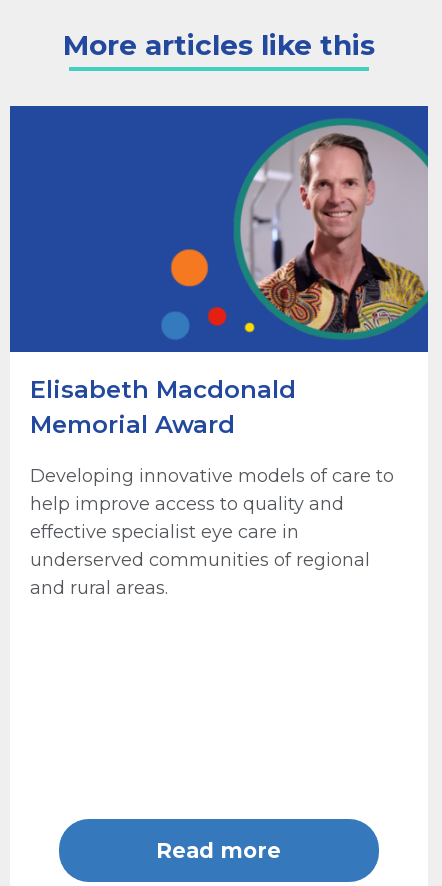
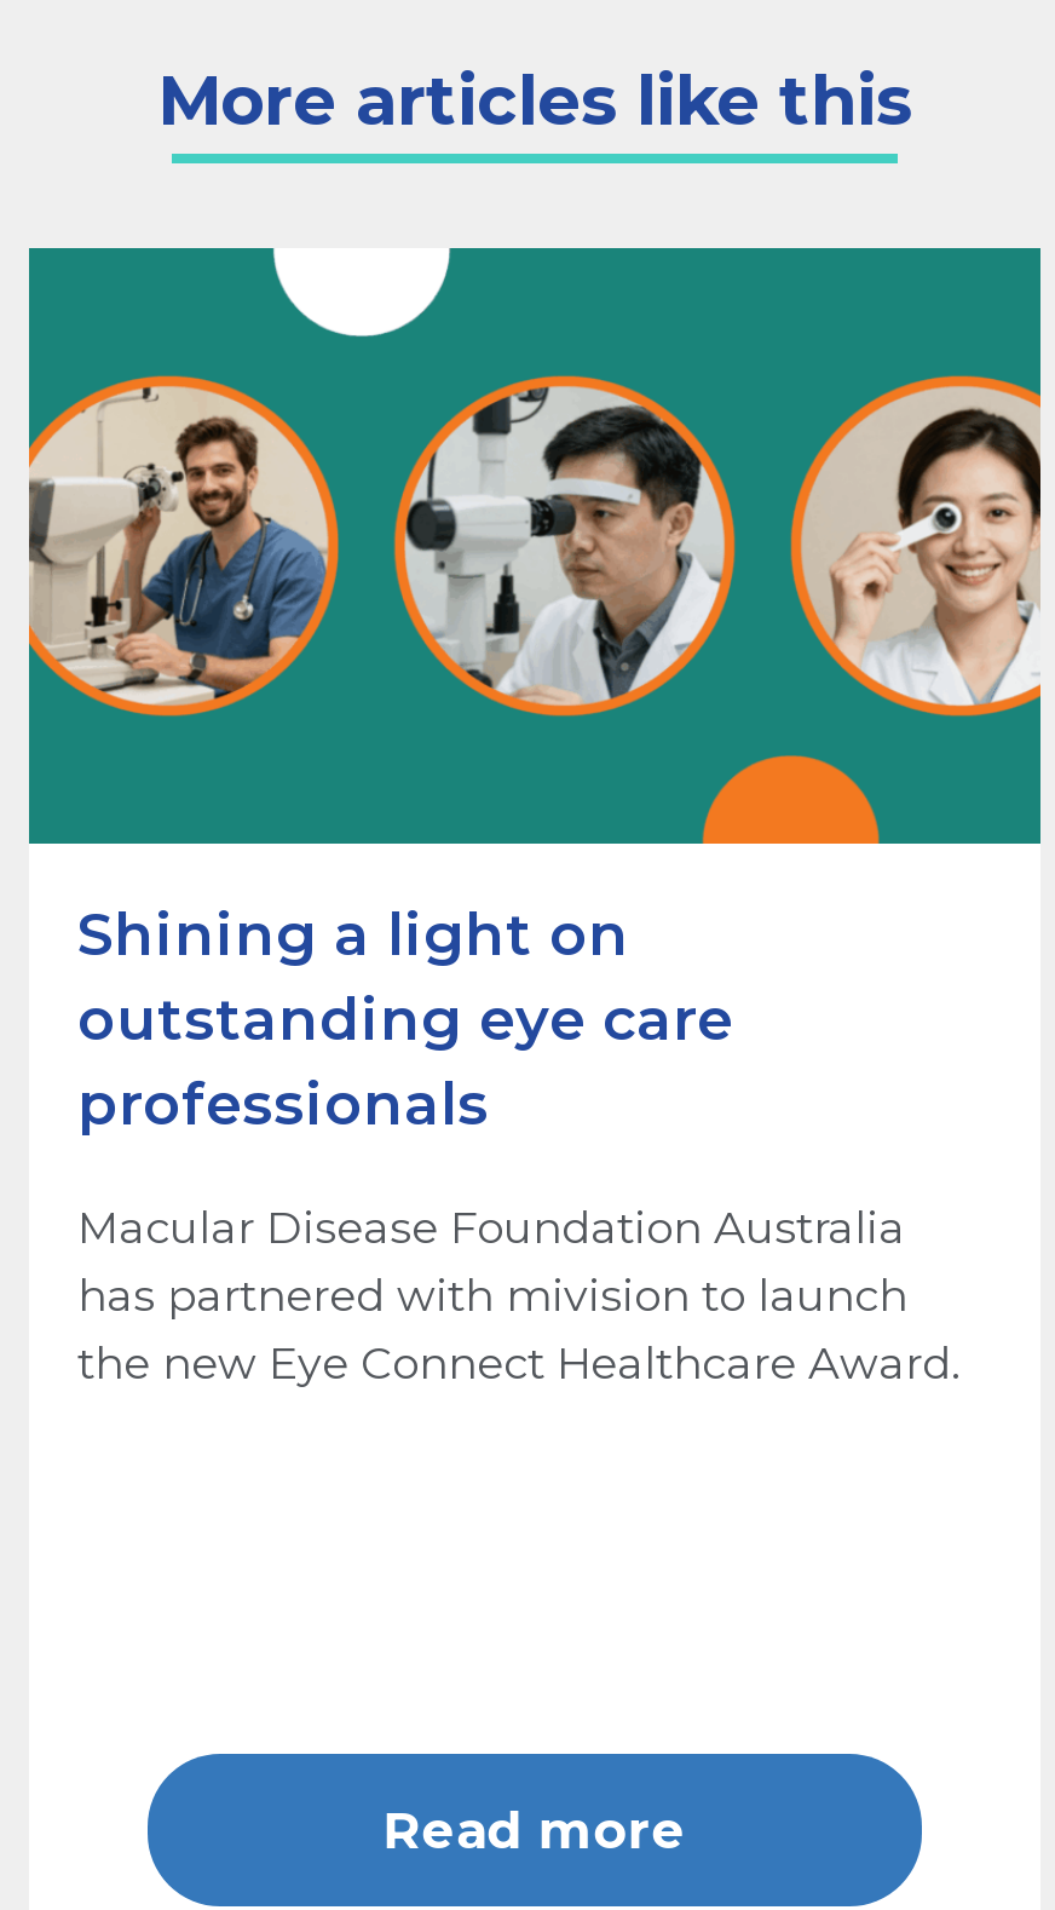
- [image]
- Elisabeth Macdonald
- Memorial Award
+ [image]
+ Shining a light on
+ outstanding eye care
+ professionals

- Developing innovative models of care to
- help improve access to quality and
- effective specialist eye care in
- underserved communities of regional
- and rural areas.
+ Macular Disease Foundation Australia
+ has partnered with mivision to launch
+ the new Eye Connect Healthcare Award.
